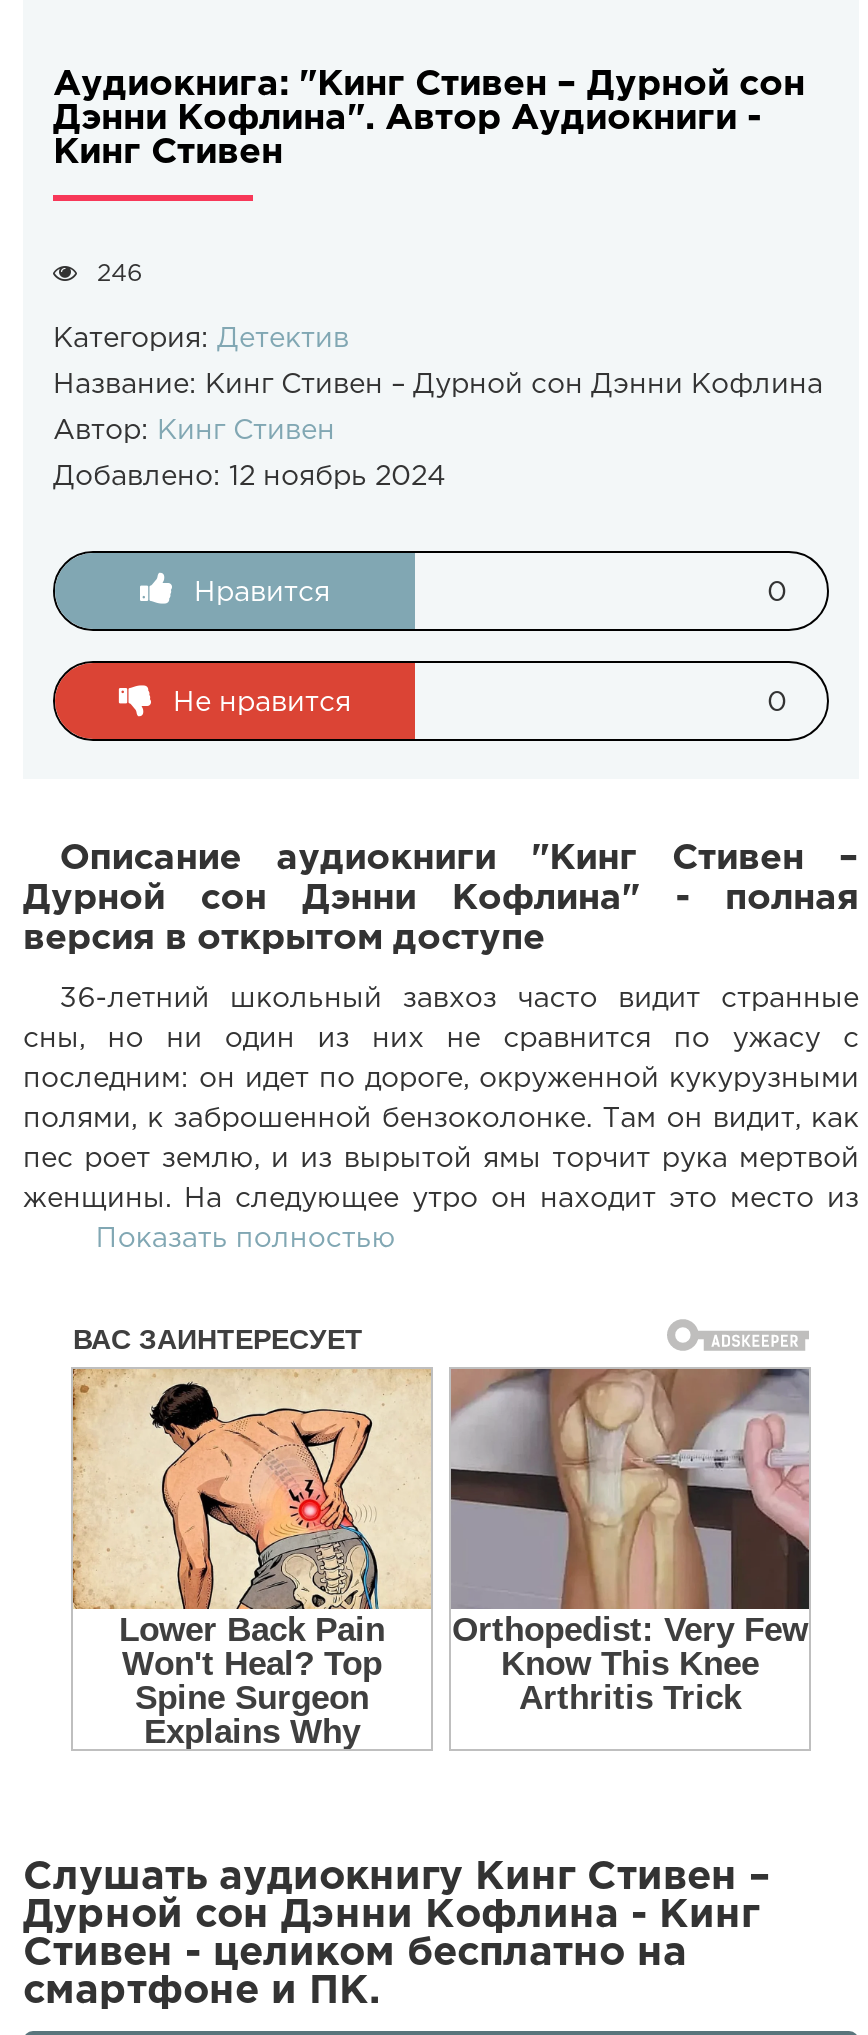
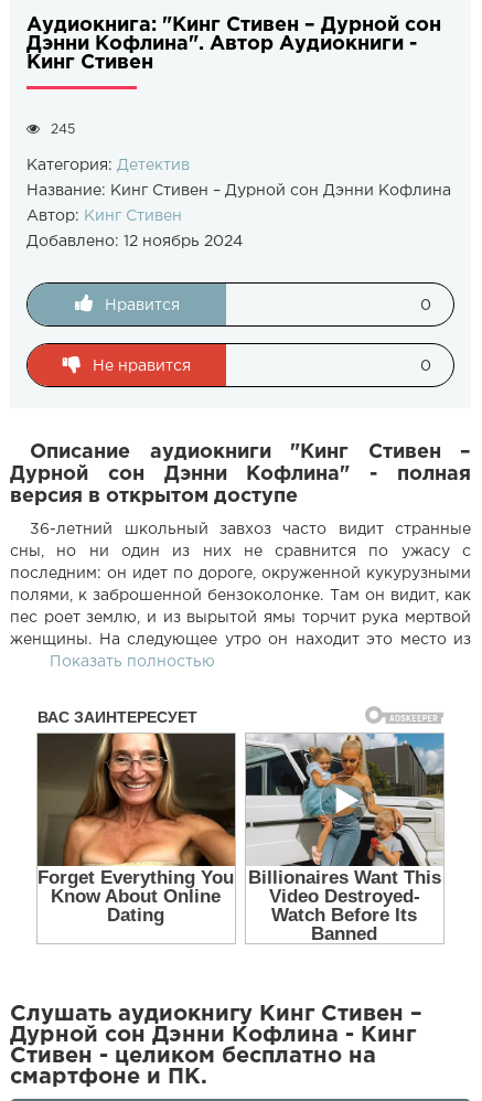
- 246
+ 245

- [image]
+ [image]

- [image]
+ [image]
